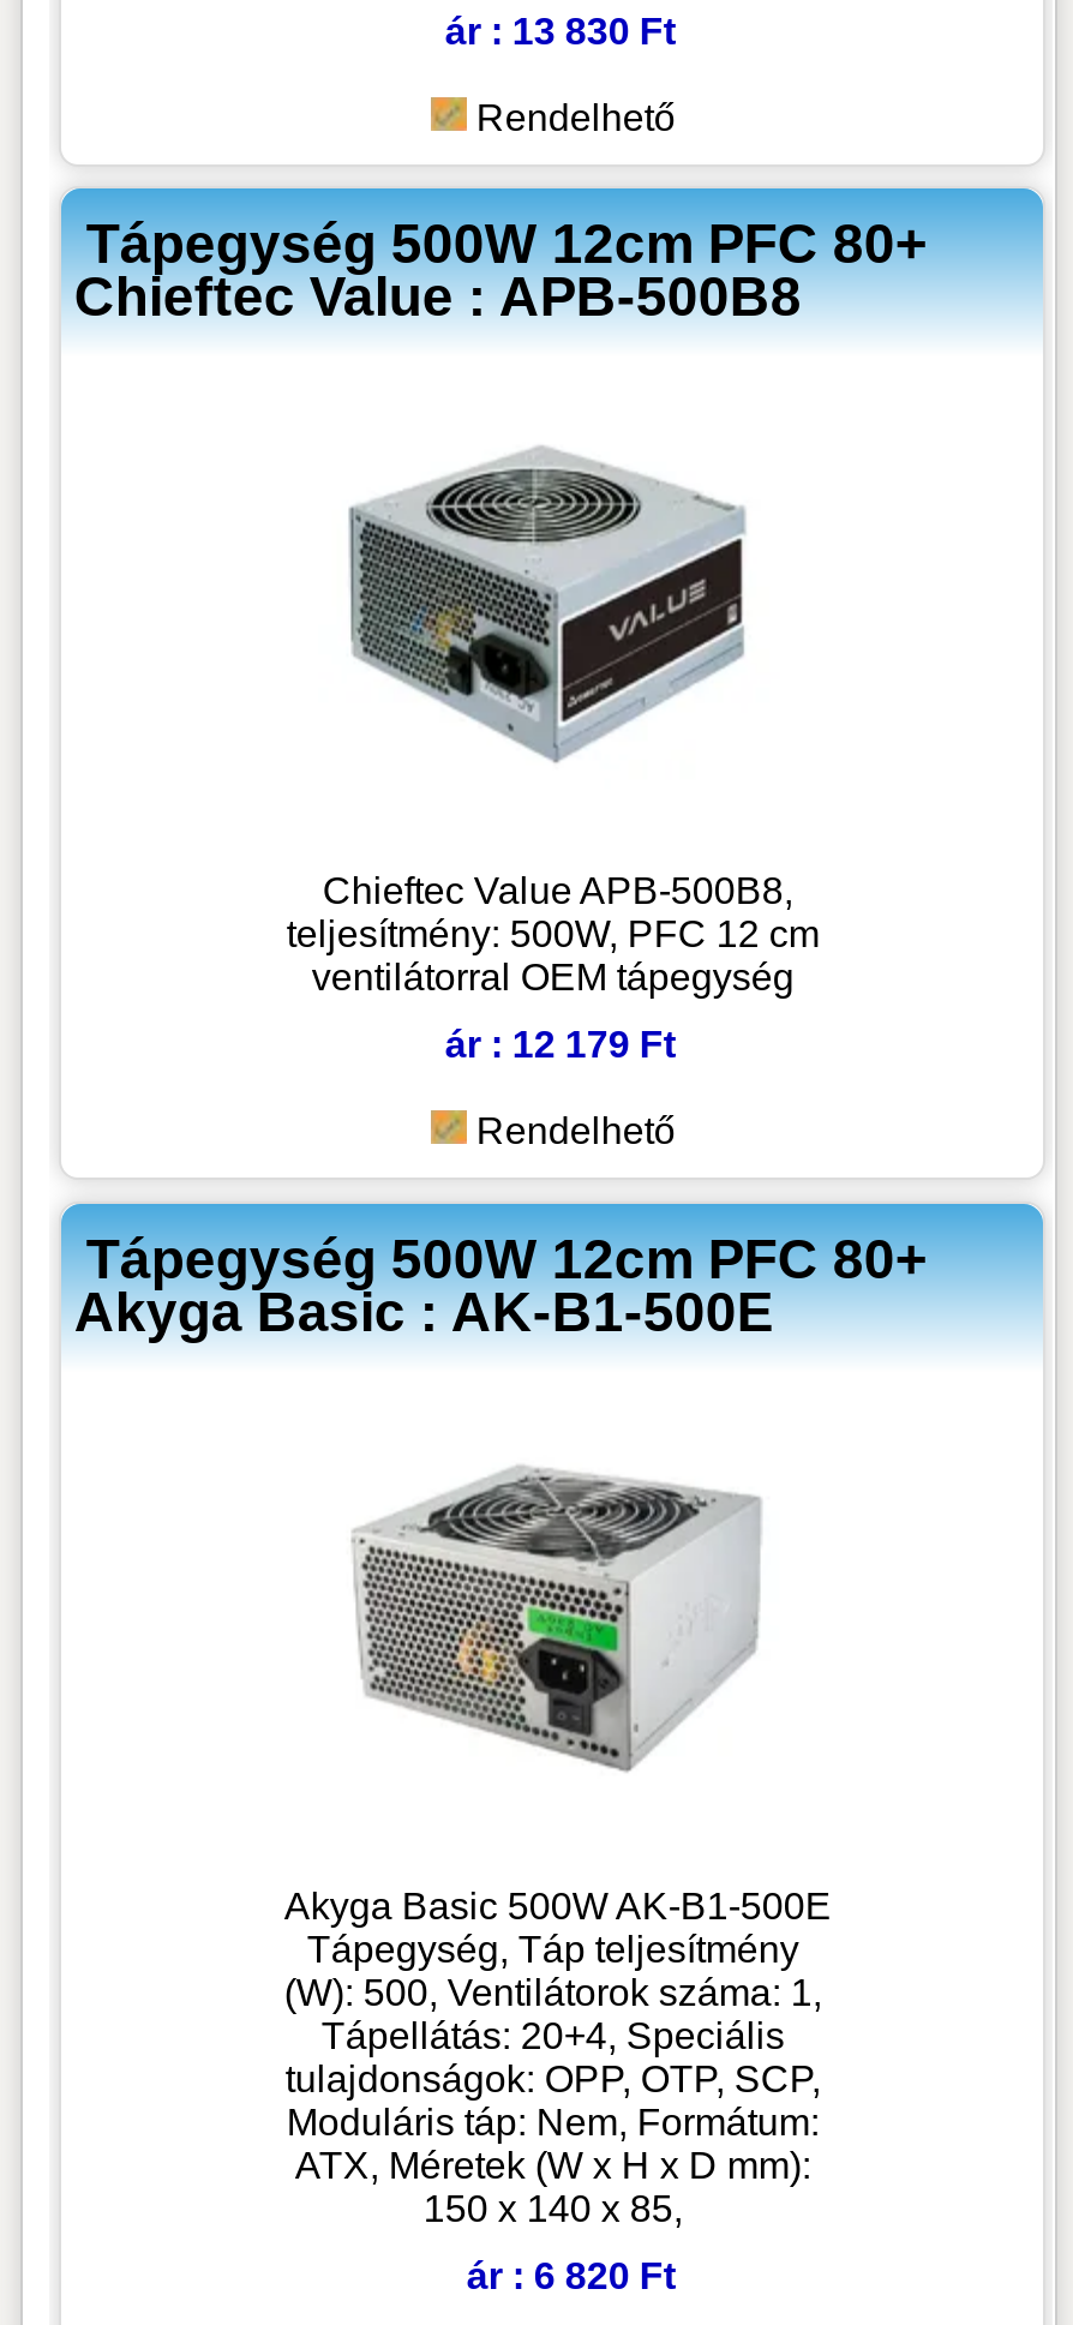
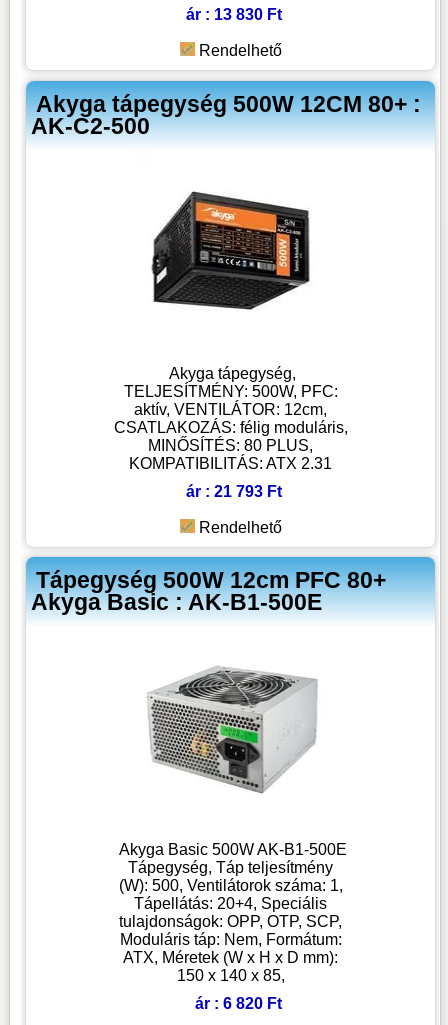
- Tápegység 500W 12cm PFC 80+
- Chieftec Value : APB-500B8
+ Akyga tápegység 500W 12CM 80+ :
+ AK-C2-500

- [image]
+ [image]

- Chieftec Value APB-500B8,
- teljesítmény: 500W, PFC 12 cm
- ventilátorral OEM tápegység
+ Akyga tápegység,
+ TELJESÍTMÉNY: 500W, PFC:
+ aktív, VENTILÁTOR: 12cm,
+ CSATLAKOZÁS: félig moduláris,
+ MINŐSÍTÉS: 80 PLUS,
+ KOMPATIBILITÁS: ATX 2.31

- ár : 12 179 Ft
+ ár : 21 793 Ft
